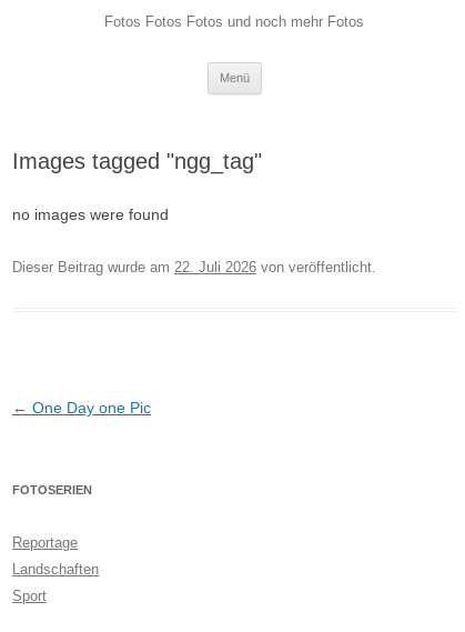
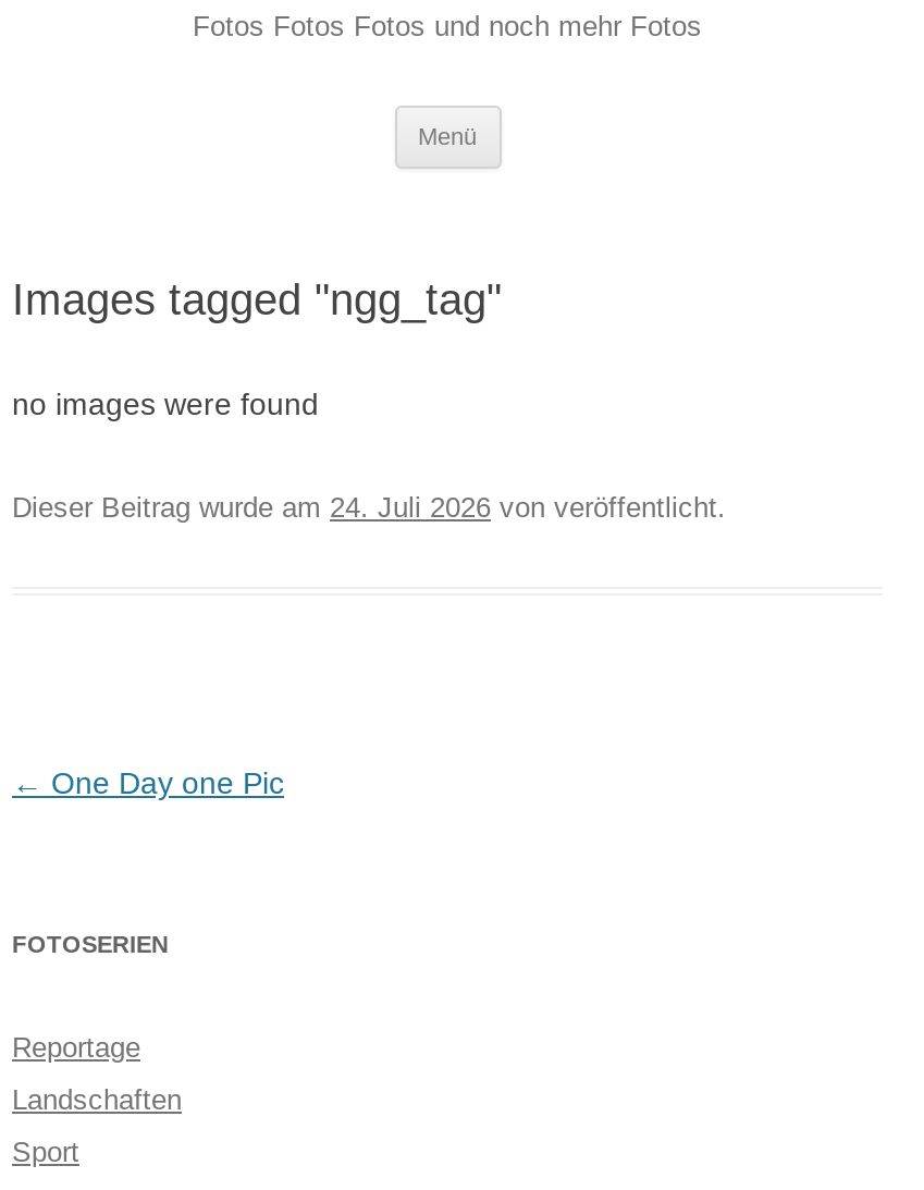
- Dieser Beitrag wurde am 22. Juli 2026 von veröffentlicht.
+ Dieser Beitrag wurde am 24. Juli 2026 von veröffentlicht.
